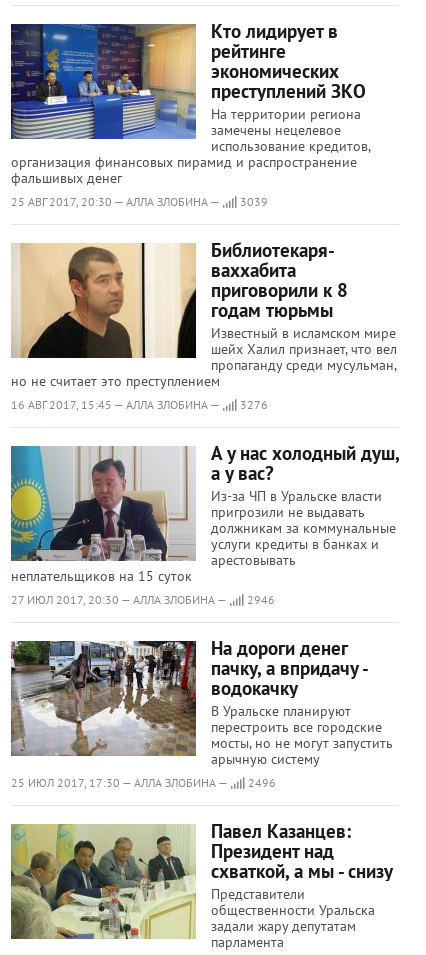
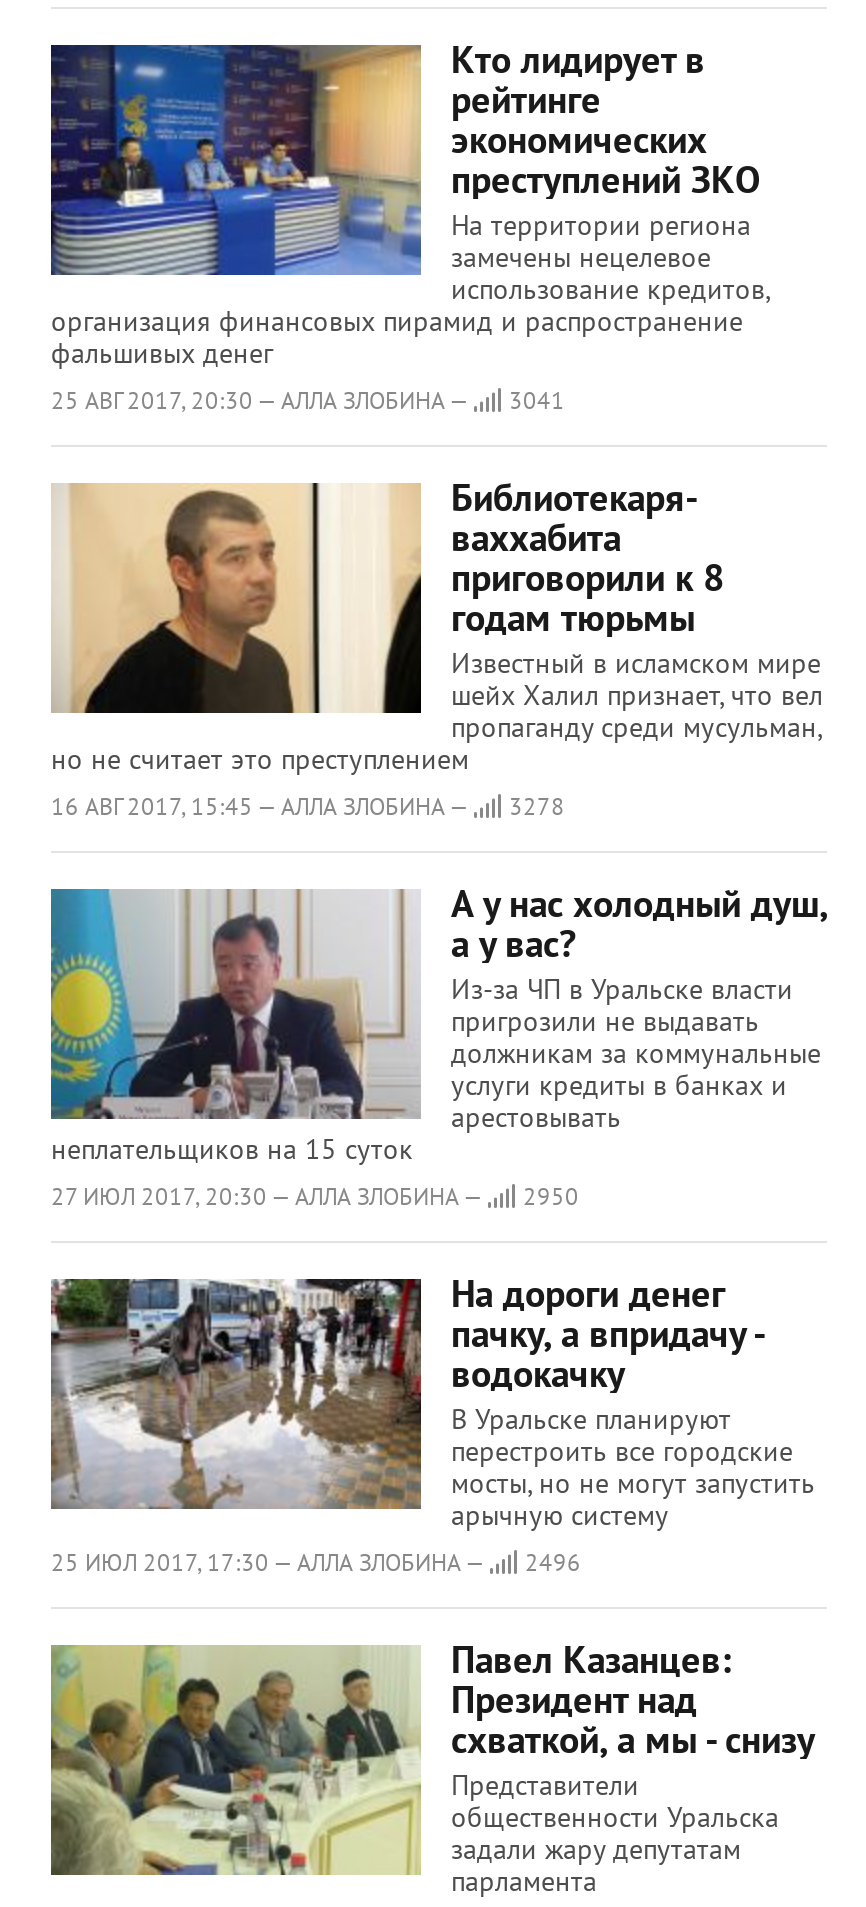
- 25 АВГ 2017, 20:30 — АЛЛА ЗЛОБИНА — 3039
+ 25 АВГ 2017, 20:30 — АЛЛА ЗЛОБИНА — 3041

- 16 АВГ 2017, 15:45 — АЛЛА ЗЛОБИНА — 3276
+ 16 АВГ 2017, 15:45 — АЛЛА ЗЛОБИНА — 3278

- 27 ИЮЛ 2017, 20:30 — АЛЛА ЗЛОБИНА — 2946
+ 27 ИЮЛ 2017, 20:30 — АЛЛА ЗЛОБИНА — 2950
